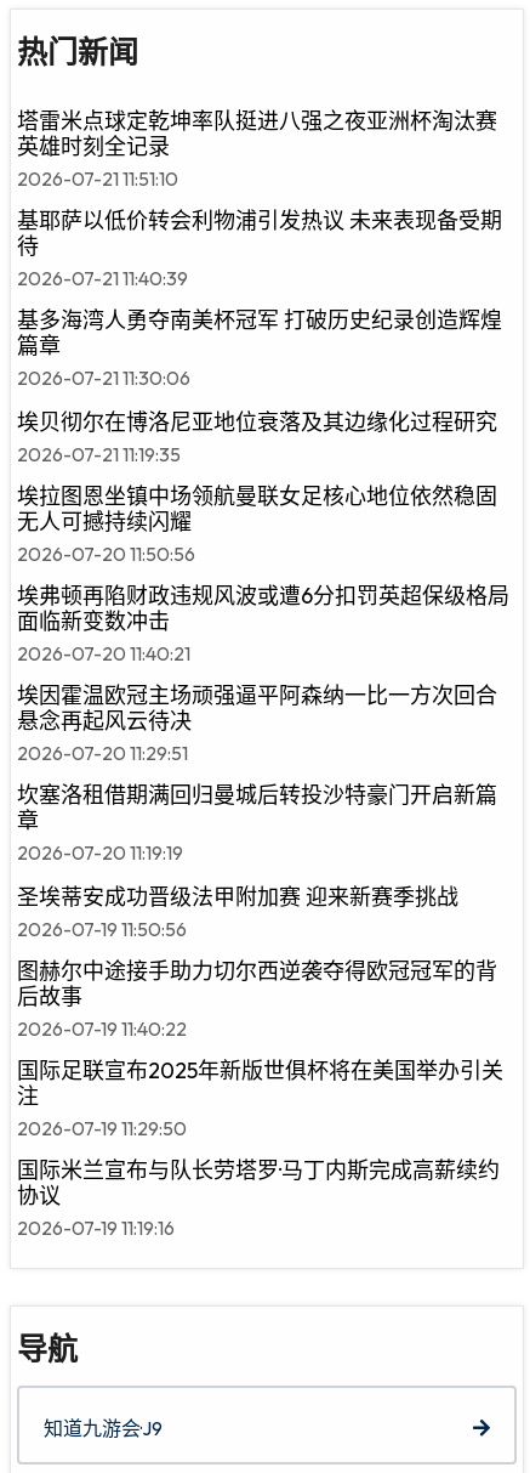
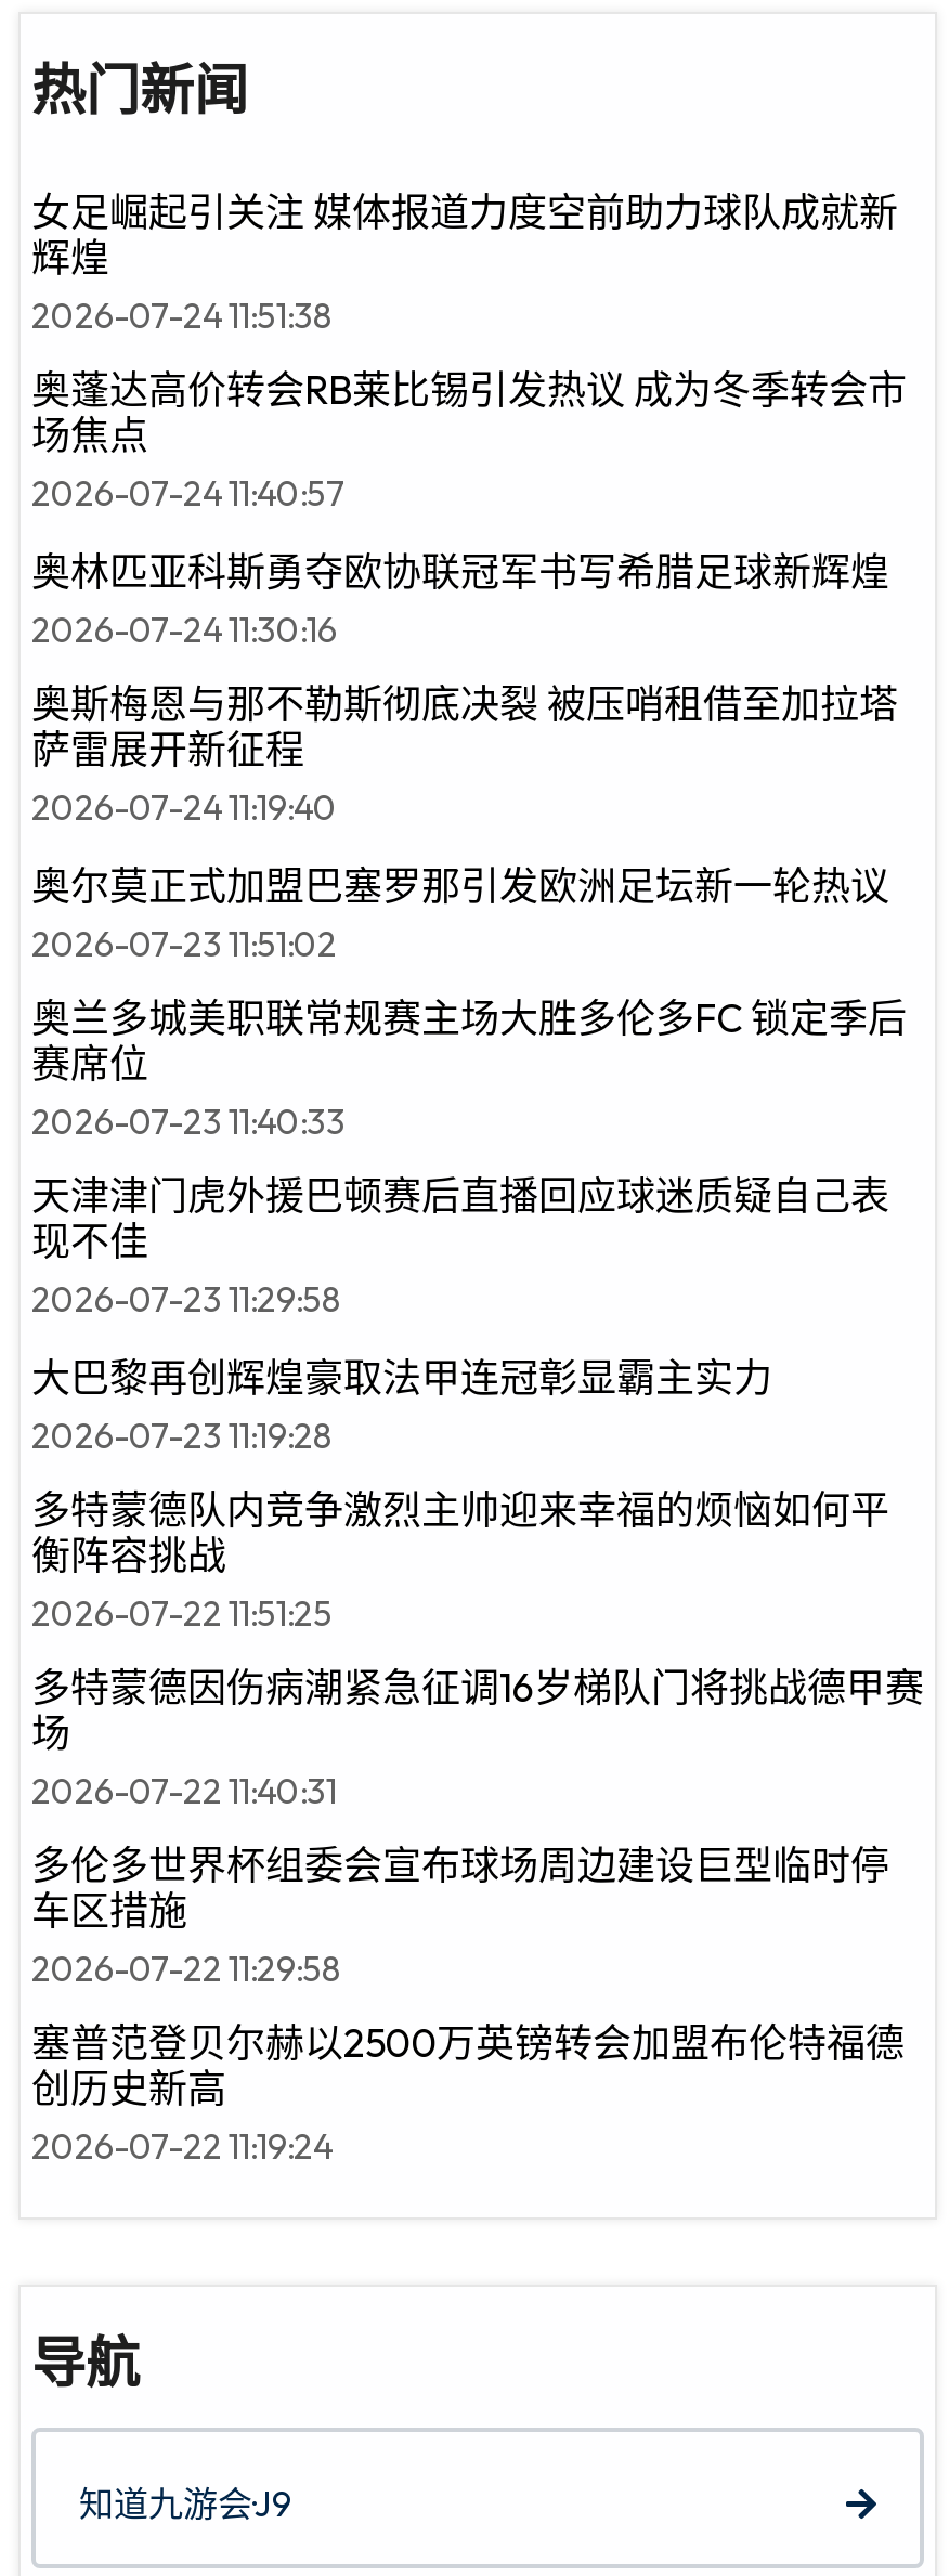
- 塔雷米点球定乾坤率队挺进八强之夜亚洲杯淘汰赛
- 英雄时刻全记录
- 2026-07-21 11:51:10
+ 女足崛起引关注 媒体报道力度空前助力球队成就新
+ 辉煌
+ 2026-07-24 11:51:38

- 基耶萨以低价转会利物浦引发热议 未来表现备受期
- 待
- 2026-07-21 11:40:39
+ 奥蓬达高价转会RB莱比锡引发热议 成为冬季转会市
+ 场焦点
+ 2026-07-24 11:40:57

- 基多海湾人勇夺南美杯冠军 打破历史纪录创造辉煌
- 篇章
- 2026-07-21 11:30:06
+ 奥林匹亚科斯勇夺欧协联冠军书写希腊足球新辉煌
+ 2026-07-24 11:30:16

- 埃贝彻尔在博洛尼亚地位衰落及其边缘化过程研究
- 2026-07-21 11:19:35
+ 奥斯梅恩与那不勒斯彻底决裂 被压哨租借至加拉塔
+ 萨雷展开新征程
+ 2026-07-24 11:19:40

- 埃拉图恩坐镇中场领航曼联女足核心地位依然稳固
- 无人可撼持续闪耀
- 2026-07-20 11:50:56
+ 奥尔莫正式加盟巴塞罗那引发欧洲足坛新一轮热议
+ 2026-07-23 11:51:02

- 埃弗顿再陷财政违规风波或遭6分扣罚英超保级格局
- 面临新变数冲击
- 2026-07-20 11:40:21
+ 奥兰多城美职联常规赛主场大胜多伦多FC 锁定季后
+ 赛席位
+ 2026-07-23 11:40:33

- 埃因霍温欧冠主场顽强逼平阿森纳一比一方次回合
- 悬念再起风云待决
- 2026-07-20 11:29:51
+ 天津津门虎外援巴顿赛后直播回应球迷质疑自己表
+ 现不佳
+ 2026-07-23 11:29:58

- 坎塞洛租借期满回归曼城后转投沙特豪门开启新篇
- 章
- 2026-07-20 11:19:19
+ 大巴黎再创辉煌豪取法甲连冠彰显霸主实力
+ 2026-07-23 11:19:28

- 圣埃蒂安成功晋级法甲附加赛 迎来新赛季挑战
- 2026-07-19 11:50:56
+ 多特蒙德队内竞争激烈主帅迎来幸福的烦恼如何平
+ 衡阵容挑战
+ 2026-07-22 11:51:25

- 图赫尔中途接手助力切尔西逆袭夺得欧冠冠军的背
- 后故事
- 2026-07-19 11:40:22
+ 多特蒙德因伤病潮紧急征调16岁梯队门将挑战德甲赛
+ 场
+ 2026-07-22 11:40:31

- 国际足联宣布2025年新版世俱杯将在美国举办引关
- 注
- 2026-07-19 11:29:50
+ 多伦多世界杯组委会宣布球场周边建设巨型临时停
+ 车区措施
+ 2026-07-22 11:29:58

- 国际米兰宣布与队长劳塔罗·马丁内斯完成高薪续约
- 协议
- 2026-07-19 11:19:16
+ 塞普范登贝尔赫以2500万英镑转会加盟布伦特福德
+ 创历史新高
+ 2026-07-22 11:19:24
